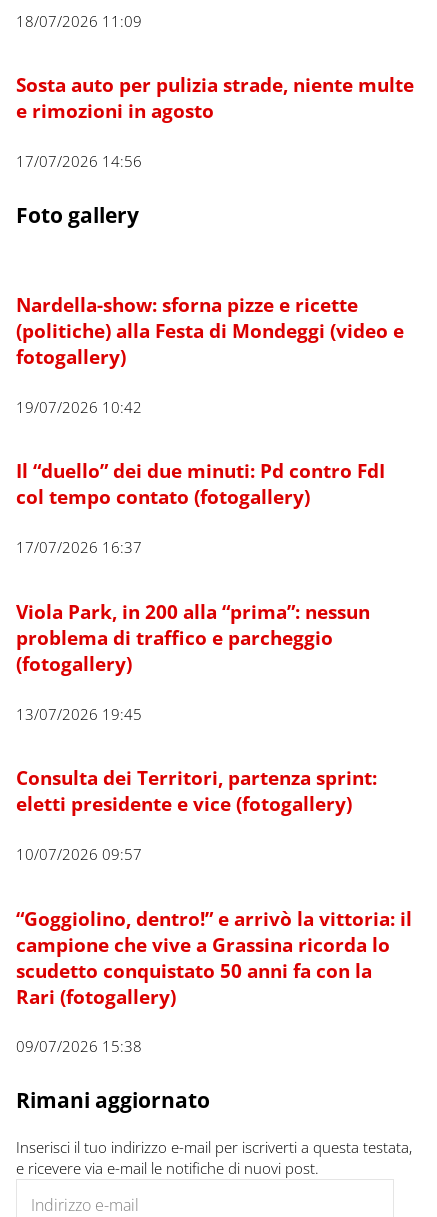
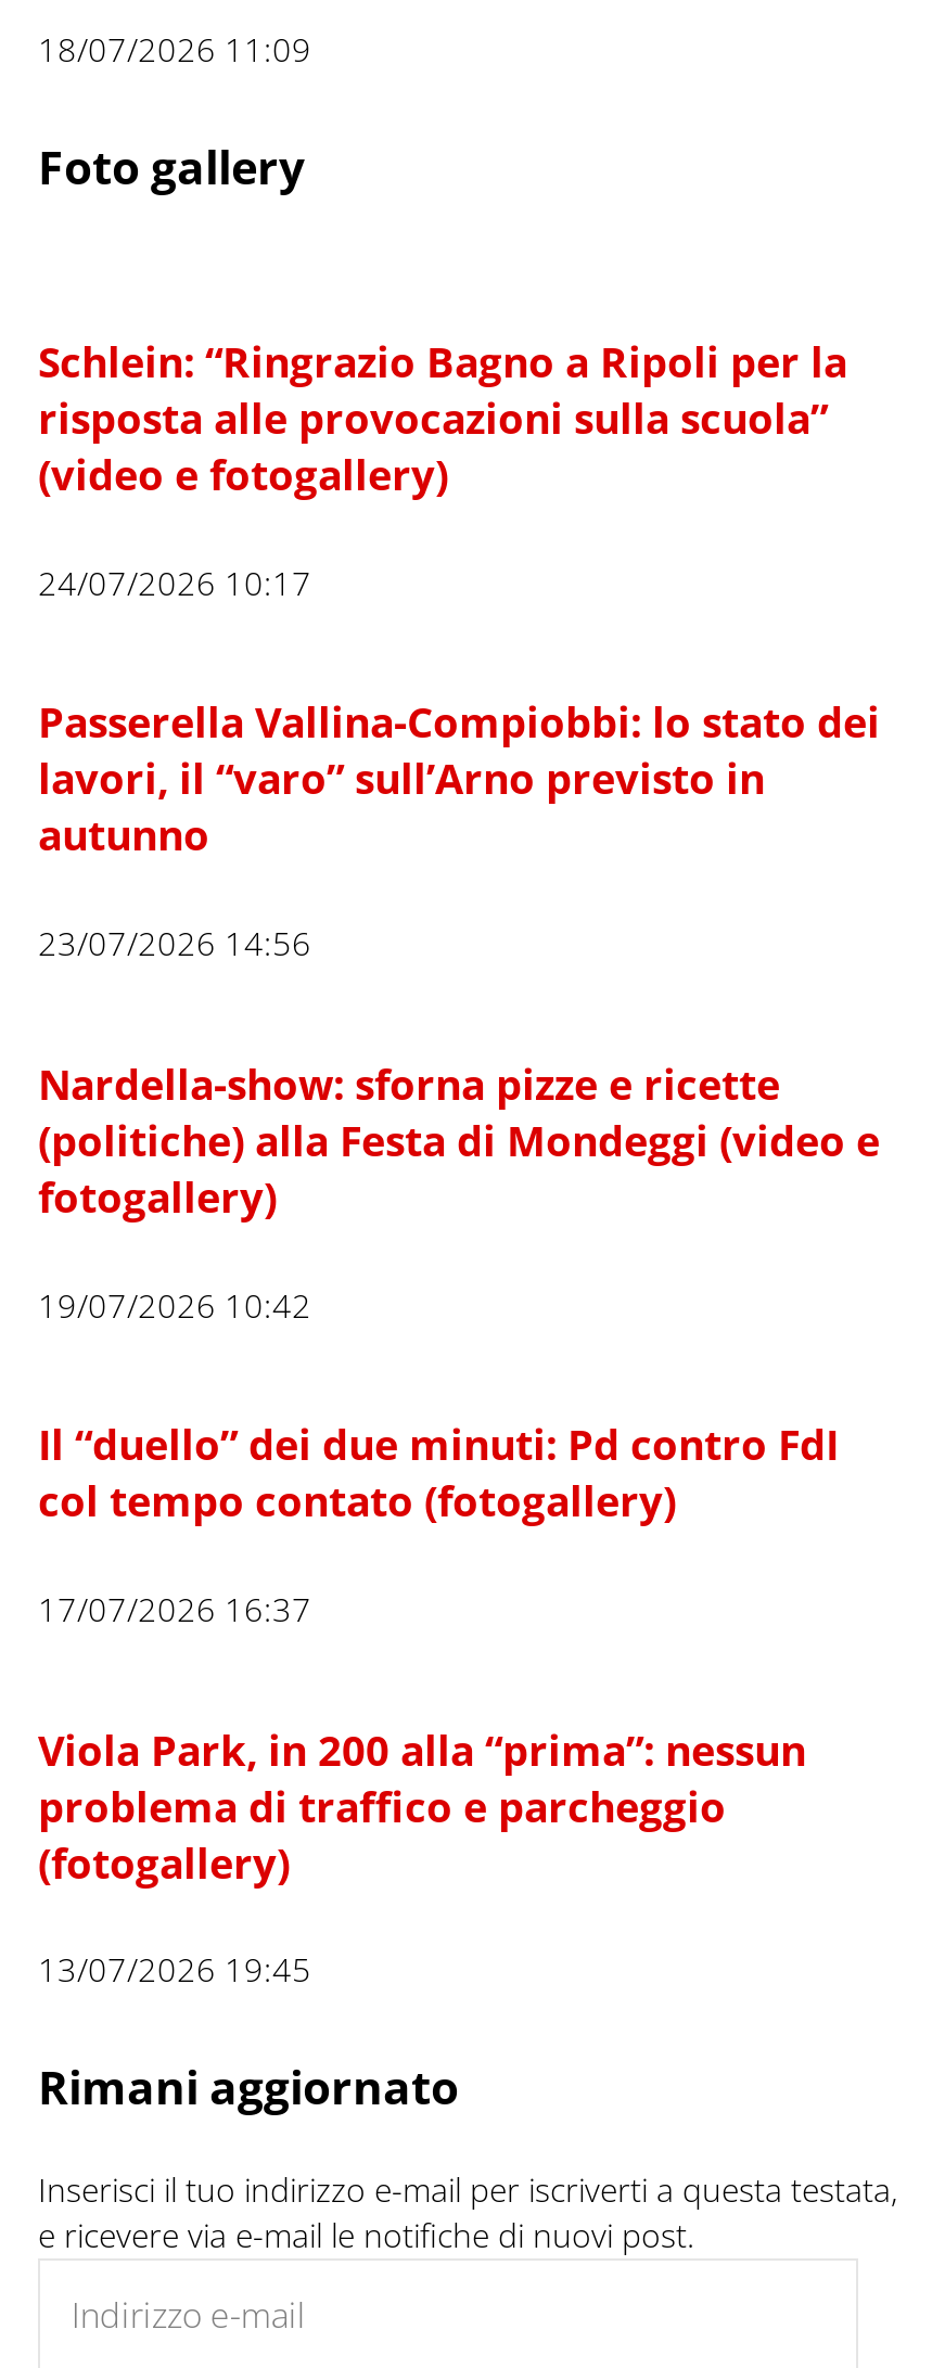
- Sosta auto per pulizia strade, niente multe
- e rimozioni in agosto
- 17/07/2026 14:56

+ Schlein: “Ringrazio Bagno a Ripoli per la
+ risposta alle provocazioni sulla scuola”
+ (video e fotogallery)
+ 24/07/2026 10:17
+ Passerella Vallina-Compiobbi: lo stato dei
+ lavori, il “varo” sull’Arno previsto in
+ autunno
+ 23/07/2026 14:56

moved down: Nardella-show: sforna pizze e ricette | (politiche) alla Festa di Mondeggi (video e | fotogallery) | ... | (fotogallery) | 13/07/2026 19:45

- Consulta dei Territori, partenza sprint:
- eletti presidente e vice (fotogallery)
- 10/07/2026 09:57
- “Goggiolino, dentro!” e arrivò la vittoria: il
- campione che vive a Grassina ricorda lo
- scudetto conquistato 50 anni fa con la
- Rari (fotogallery)
- 09/07/2026 15:38
